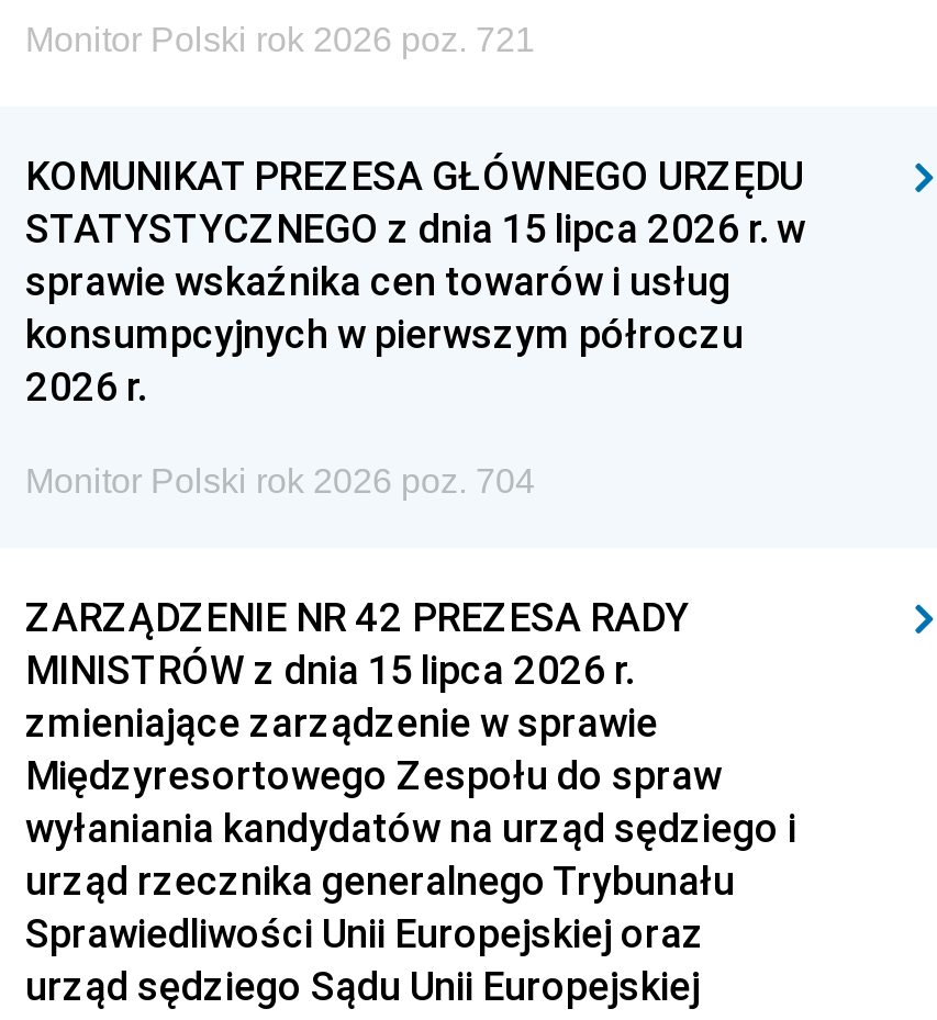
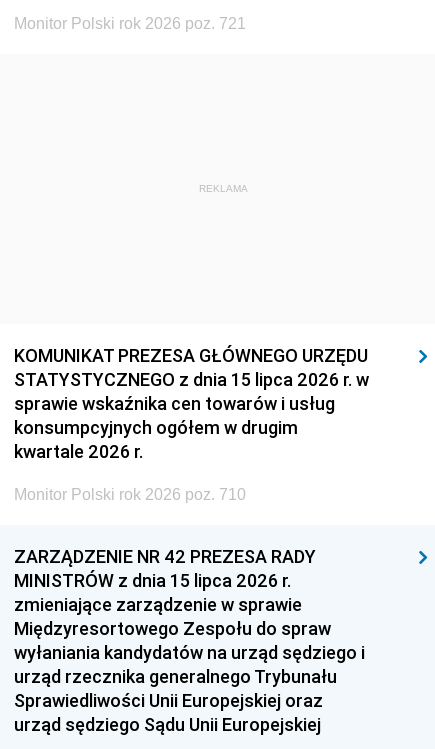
+ REKLAMA

- konsumpcyjnych w pierwszym półroczu
- 2026 r.
+ konsumpcyjnych ogółem w drugim
+ kwartale 2026 r.

- Monitor Polski rok 2026 poz. 704
+ Monitor Polski rok 2026 poz. 710
